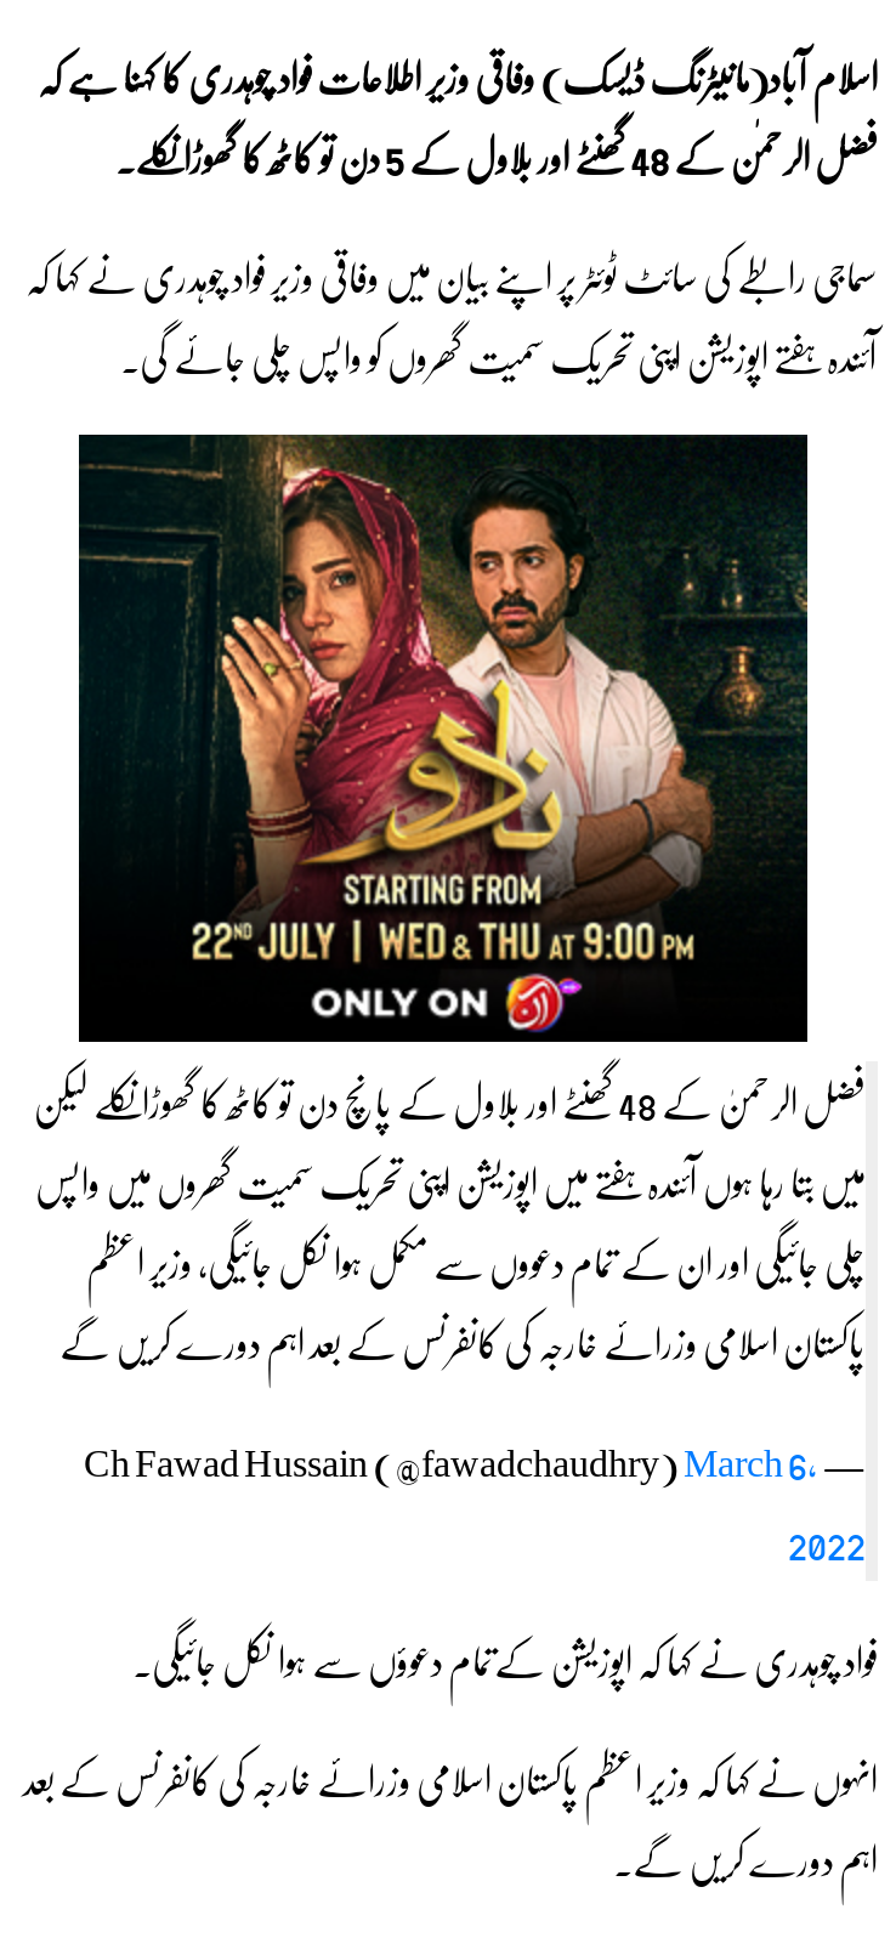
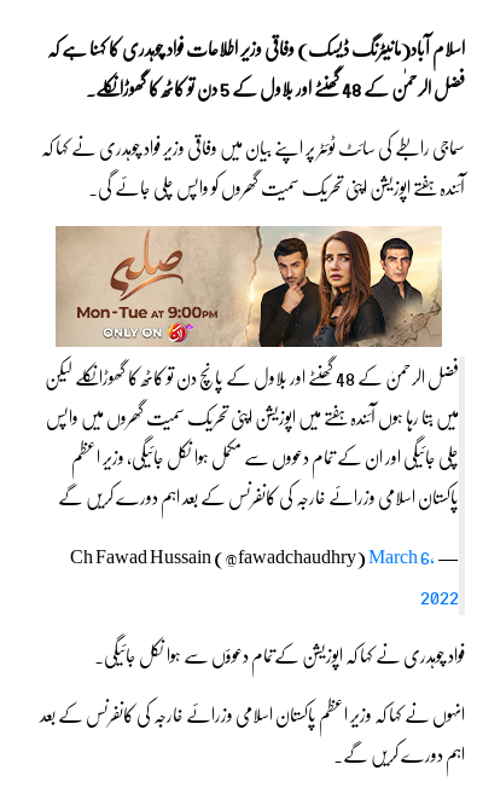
- [image]
+ [image]
